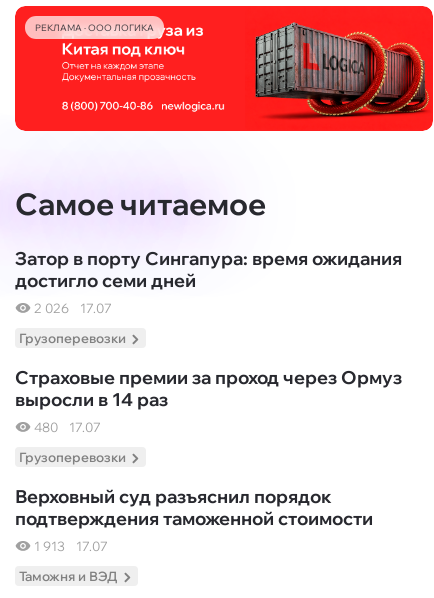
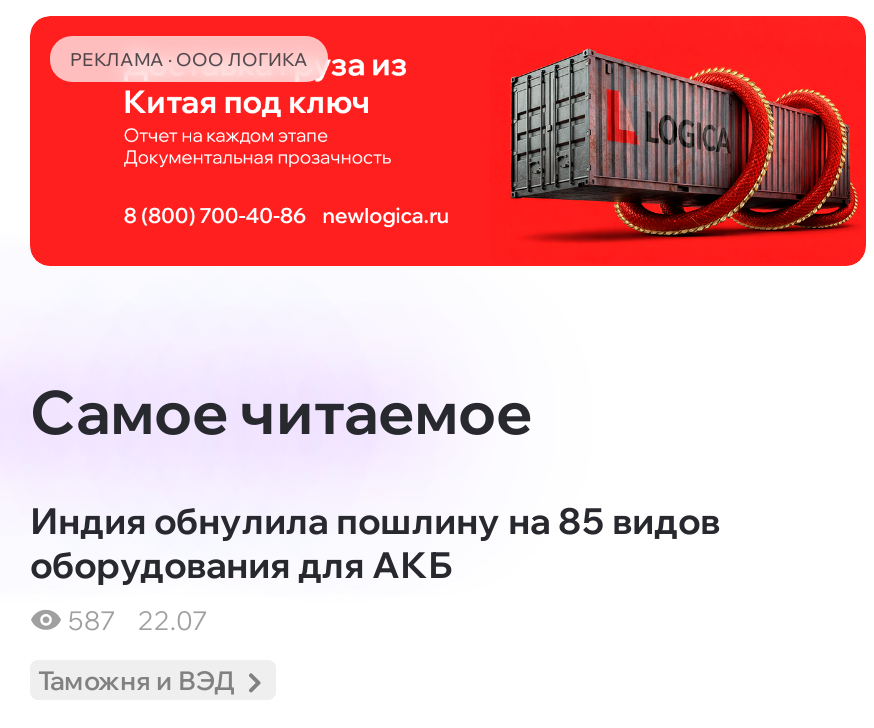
- Затор в порту Сингапура: время ожидания
- достигло семи дней
- 2 026
- 17.07
- Грузоперевозки
- Страховые премии за проход через Ормуз
- выросли в 14 раз
- 480
- 17.07
- Грузоперевозки
- Верховный суд разъяснил порядок
- подтверждения таможенной стоимости
- 1 913
- 17.07
+ Индия обнулила пошлину на 85 видов
+ оборудования для АКБ
+ 587
+ 22.07
